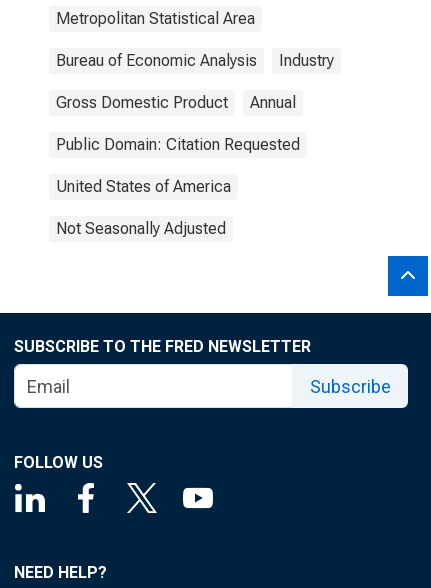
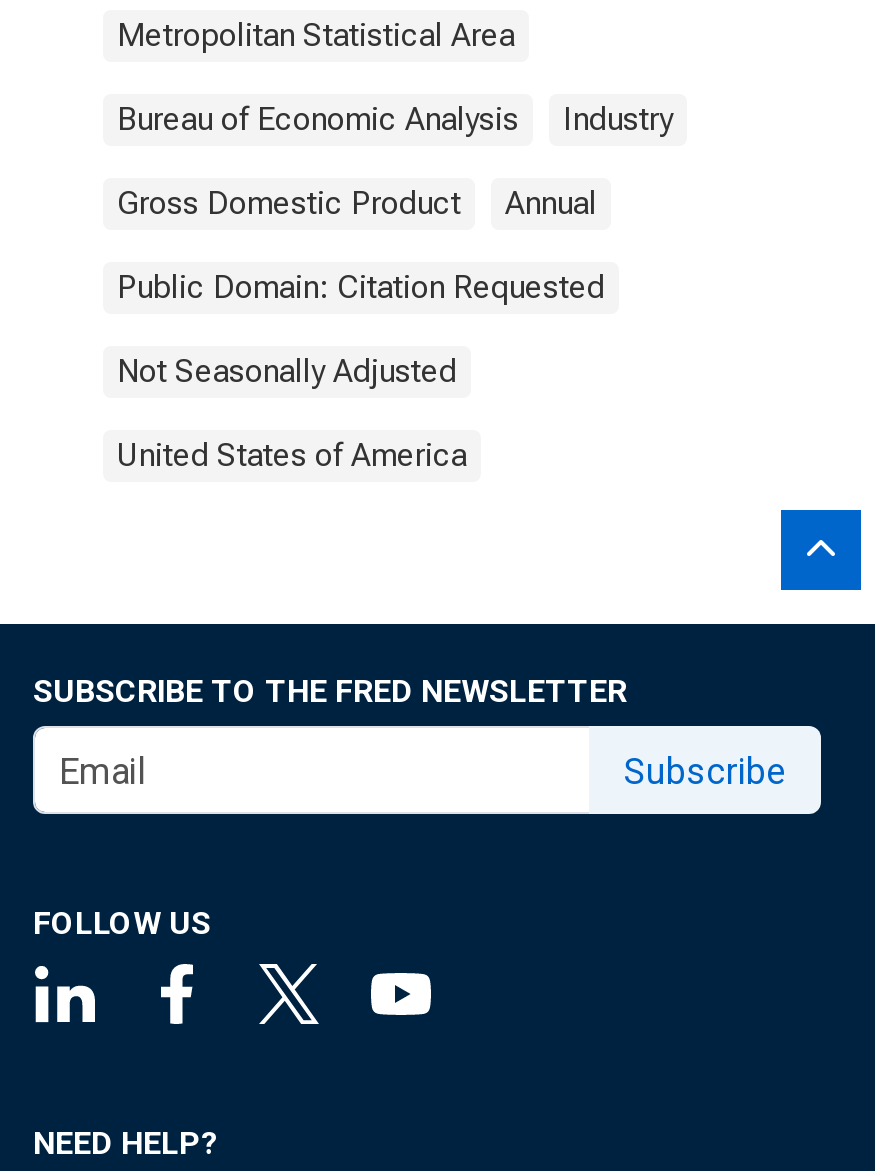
moved down: United States of America

moved up: Not Seasonally Adjusted
